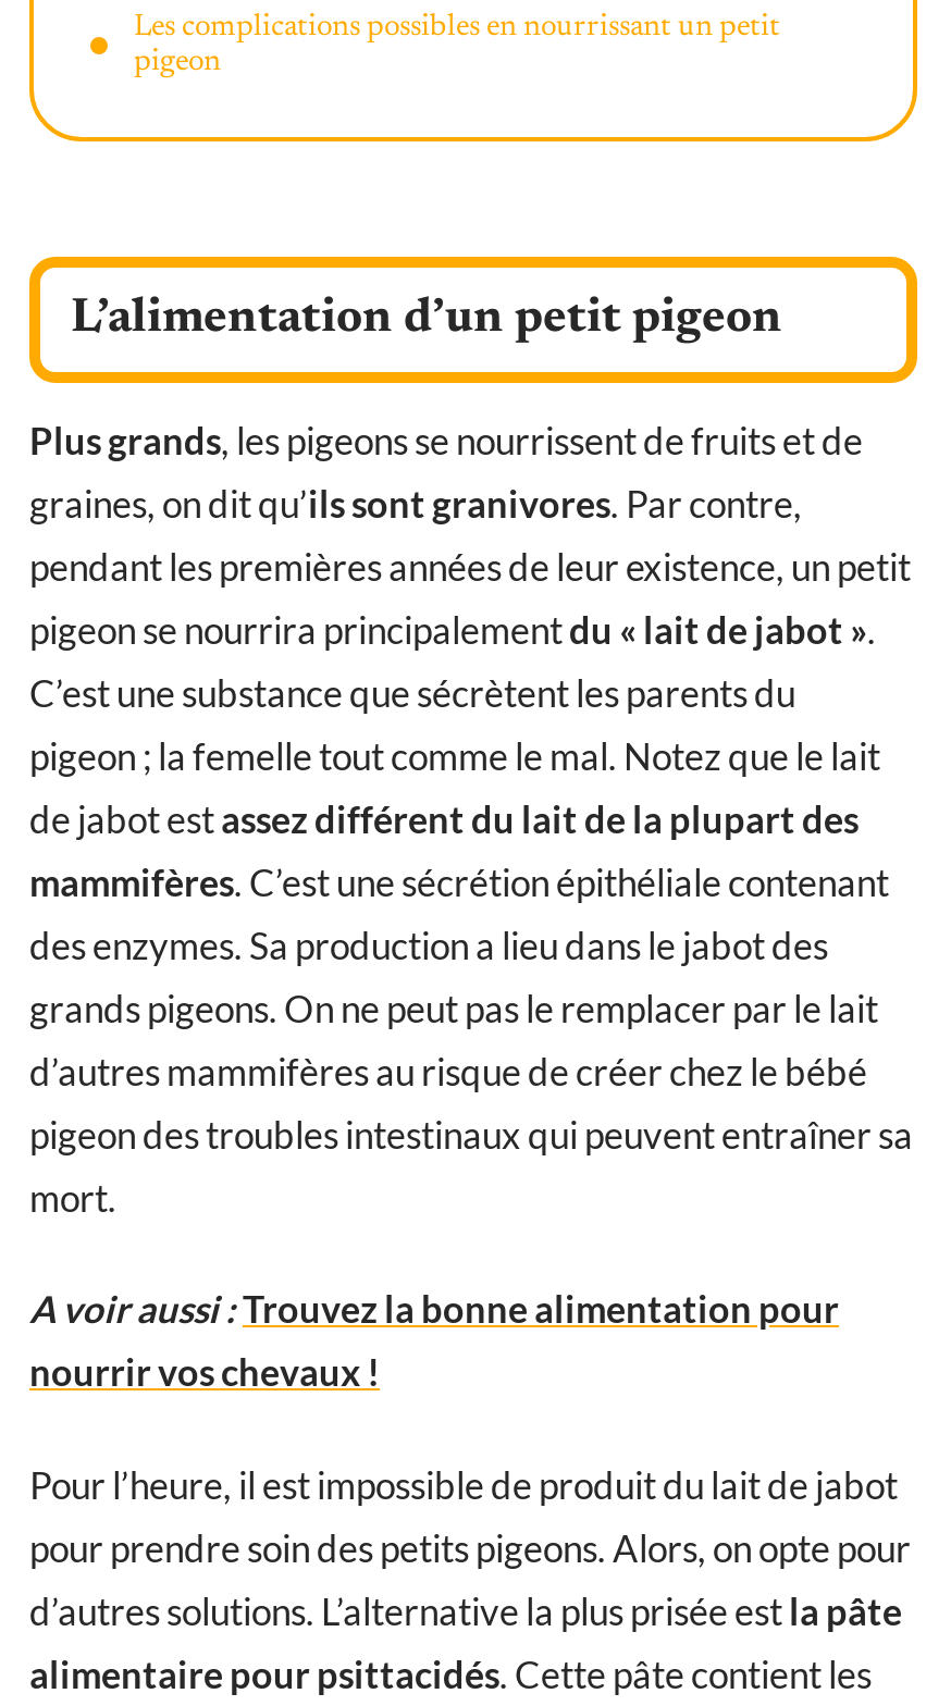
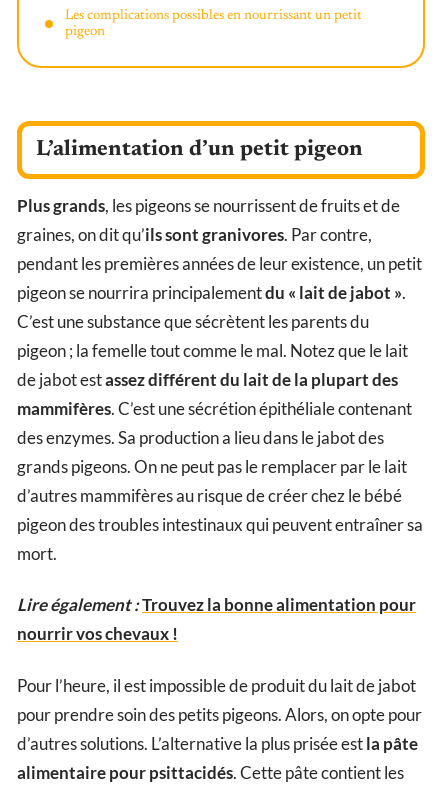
- A voir aussi : Trouvez la bonne alimentation pour
+ Lire également : Trouvez la bonne alimentation pour
